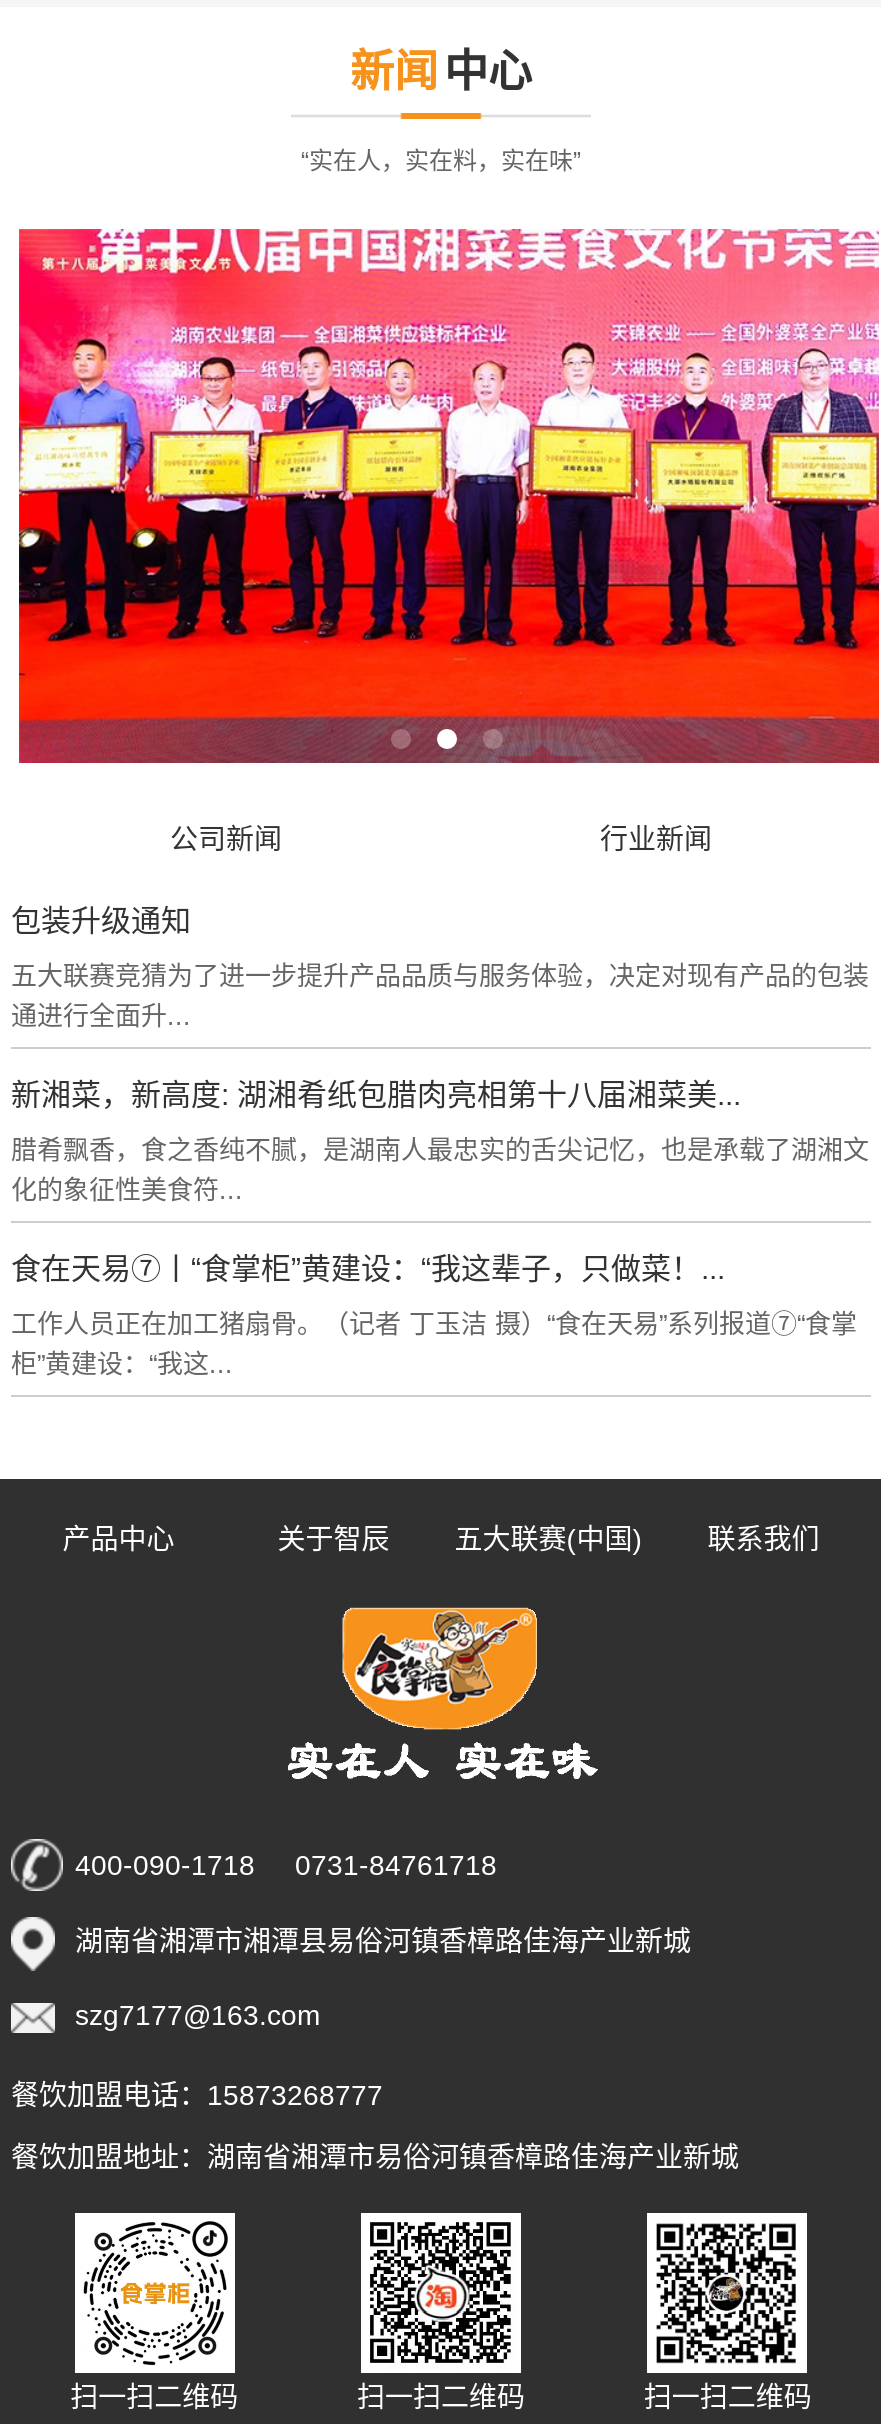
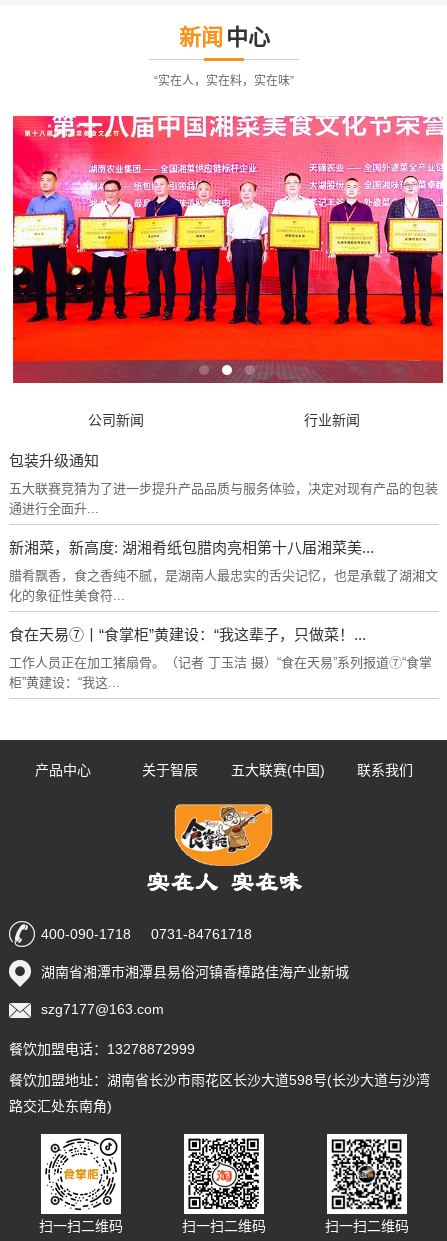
- 餐饮加盟电话：15873268777
- 餐饮加盟地址：湖南省湘潭市易俗河镇香樟路佳海产业新城
+ 餐饮加盟电话：13278872999
+ 餐饮加盟地址：湖南省长沙市雨花区长沙大道598号(长沙大道与沙湾
+ 路交汇处东南角)
